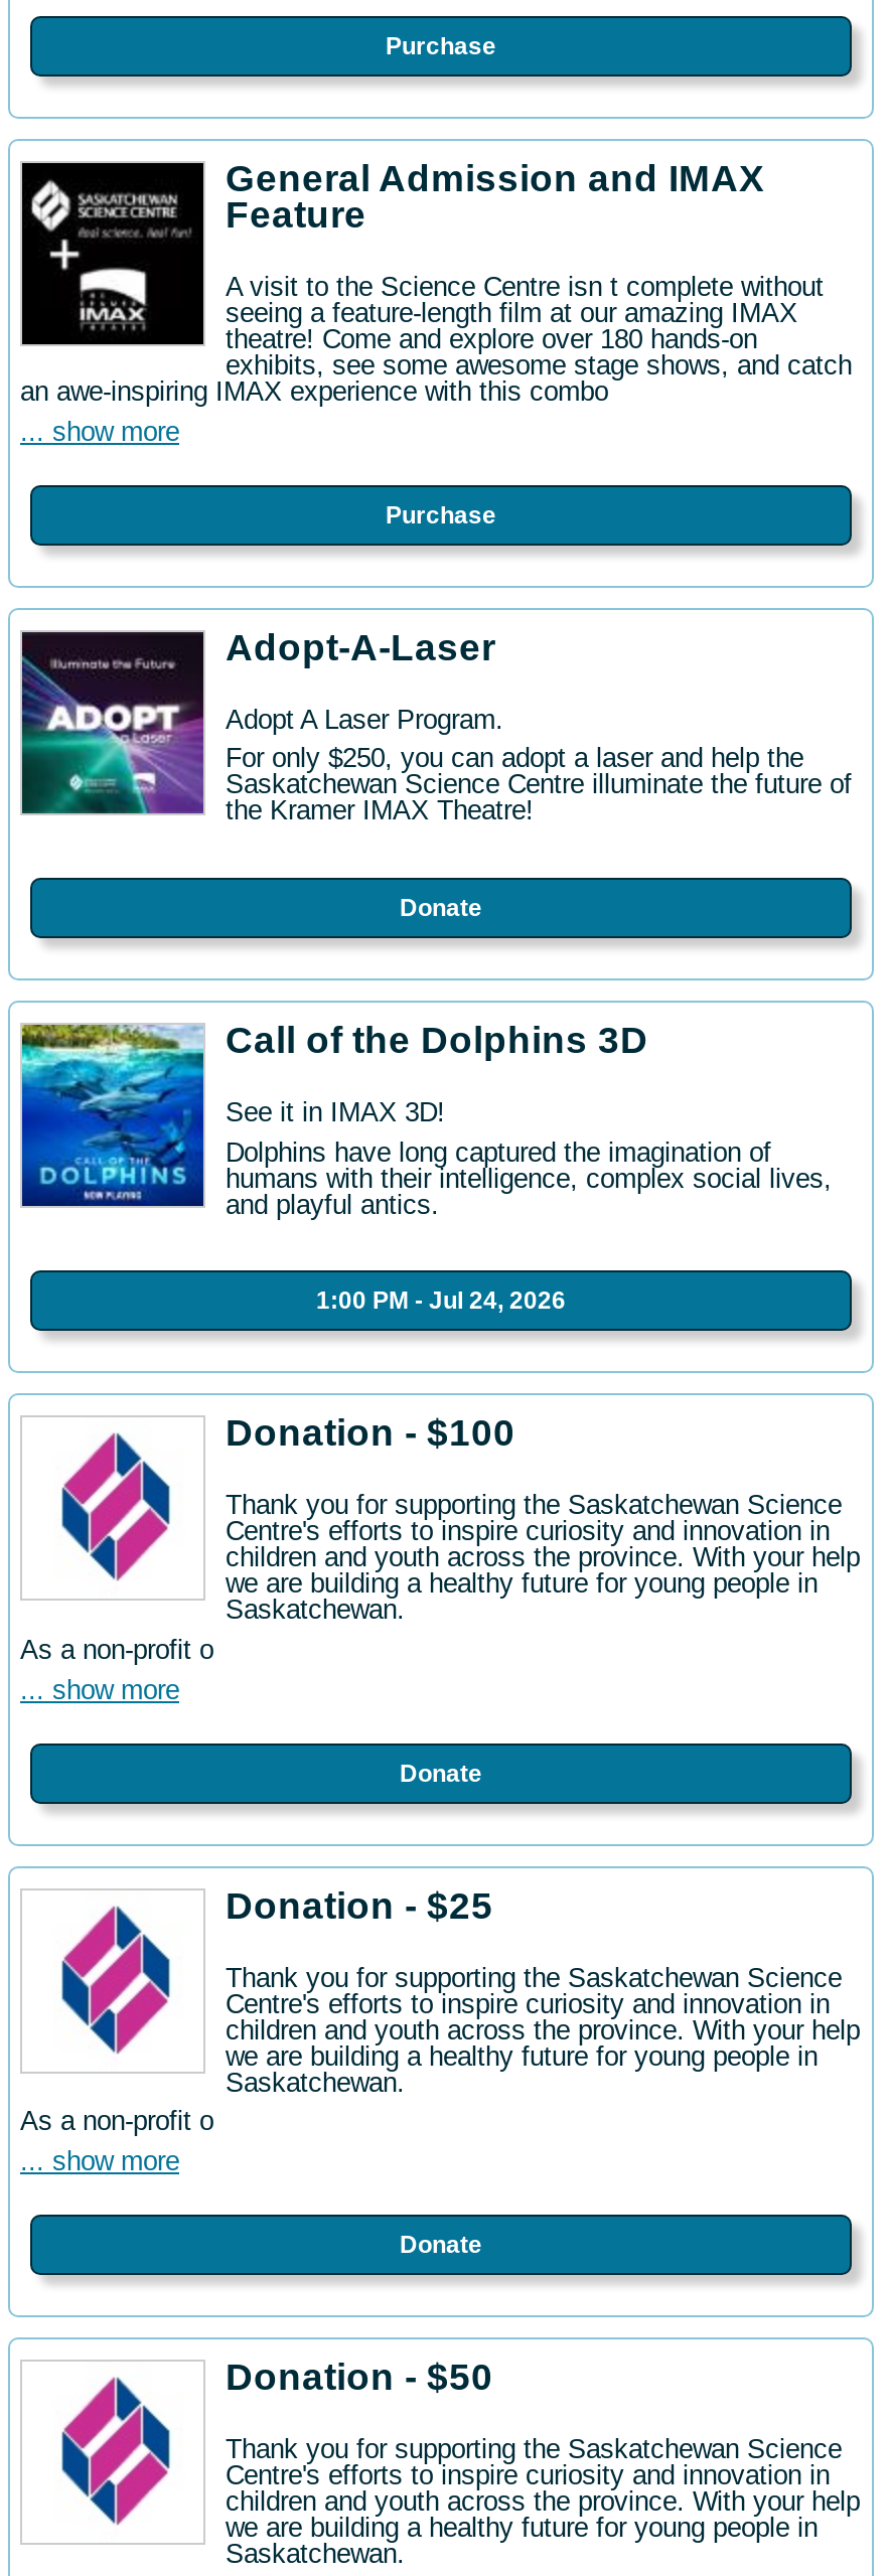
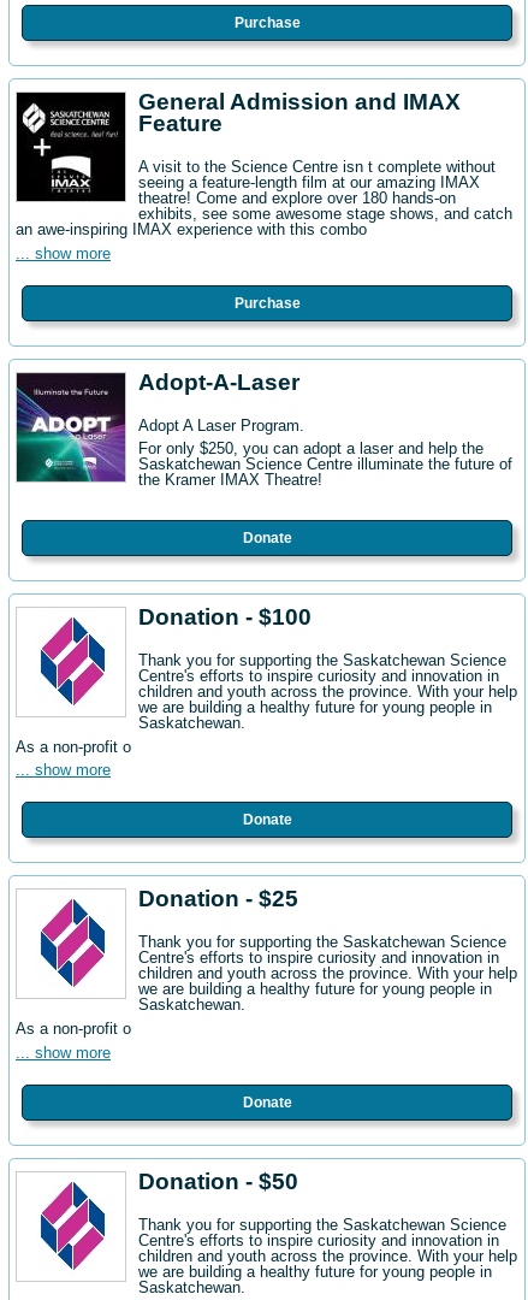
- [image]
- Call of the Dolphins 3D
- See it in IMAX 3D!
- Dolphins have long captured the imagination of
- humans with their intelligence, complex social lives,
- and playful antics.
- 1:00 PM - Jul 24, 2026
